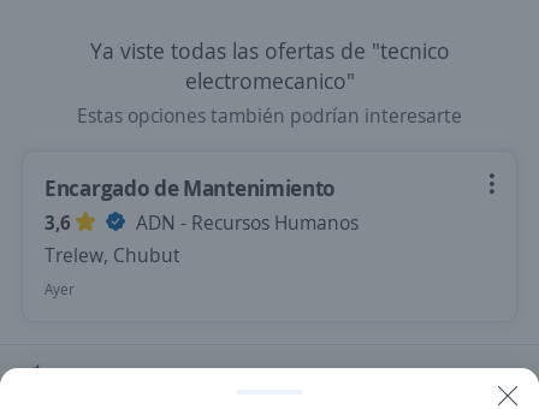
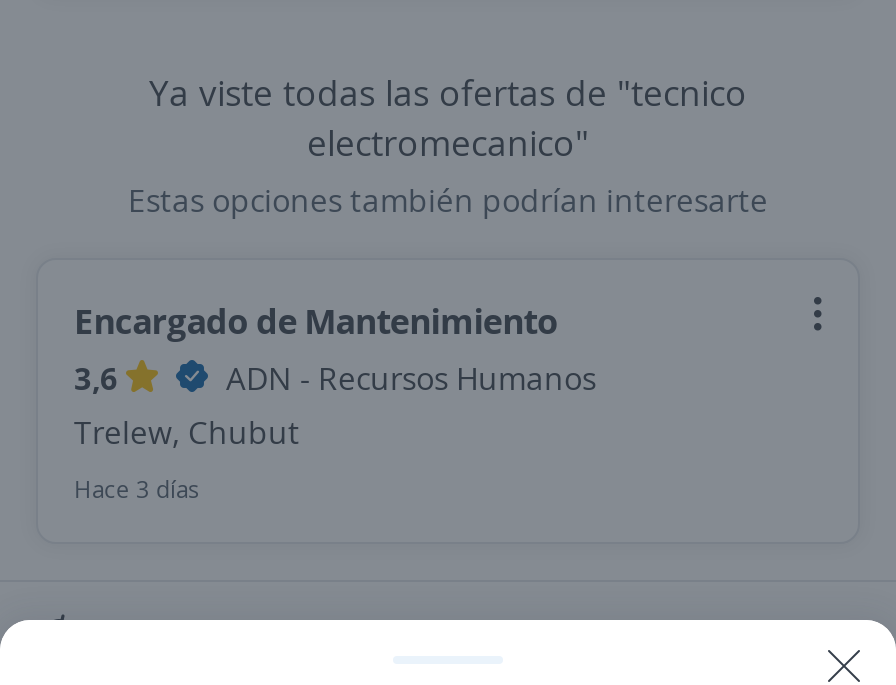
- Ayer
+ Hace 3 días
